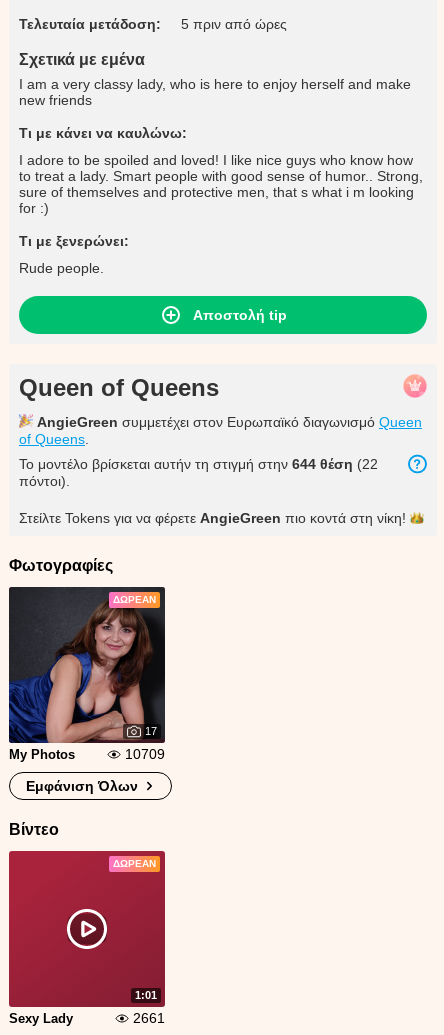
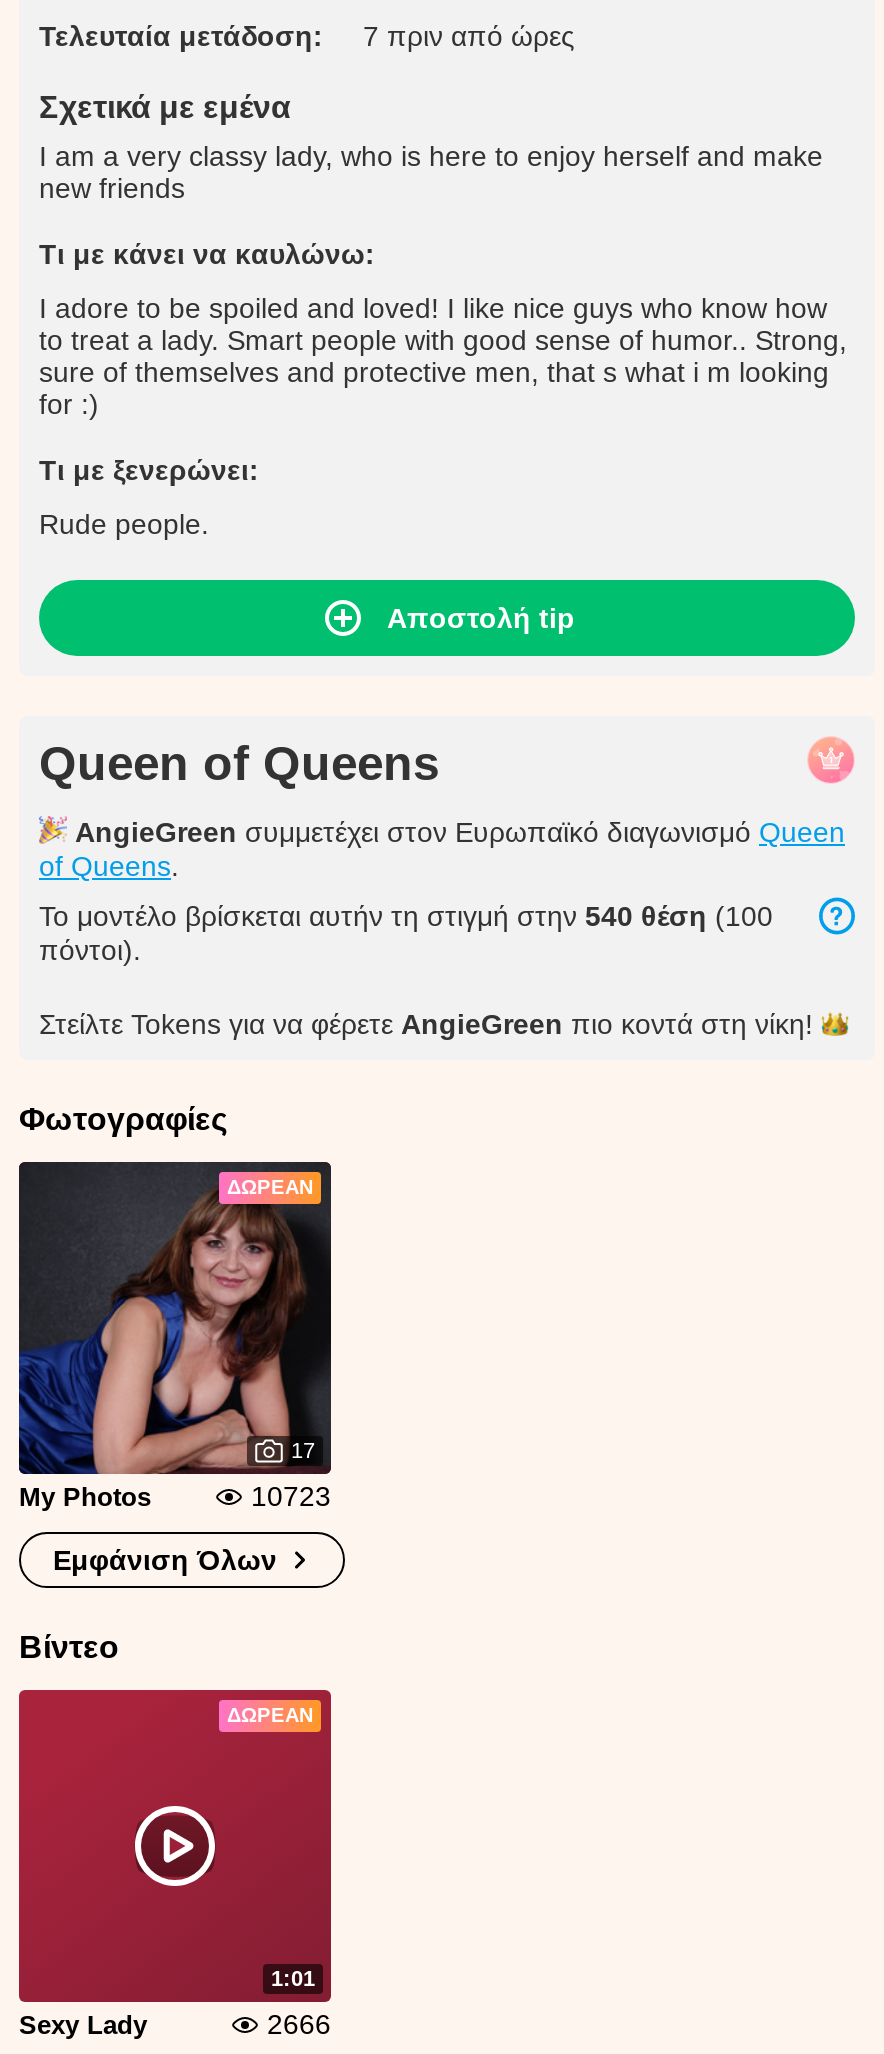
- Τελευταία μετάδοση: 5 πριν από ώρες
+ Τελευταία μετάδοση: 7 πριν από ώρες

- Το μοντέλο βρίσκεται αυτήν τη στιγμή στην 644 θέση (22
+ Το μοντέλο βρίσκεται αυτήν τη στιγμή στην 540 θέση (100

- 10709
+ 10723

- 2661
+ 2666
